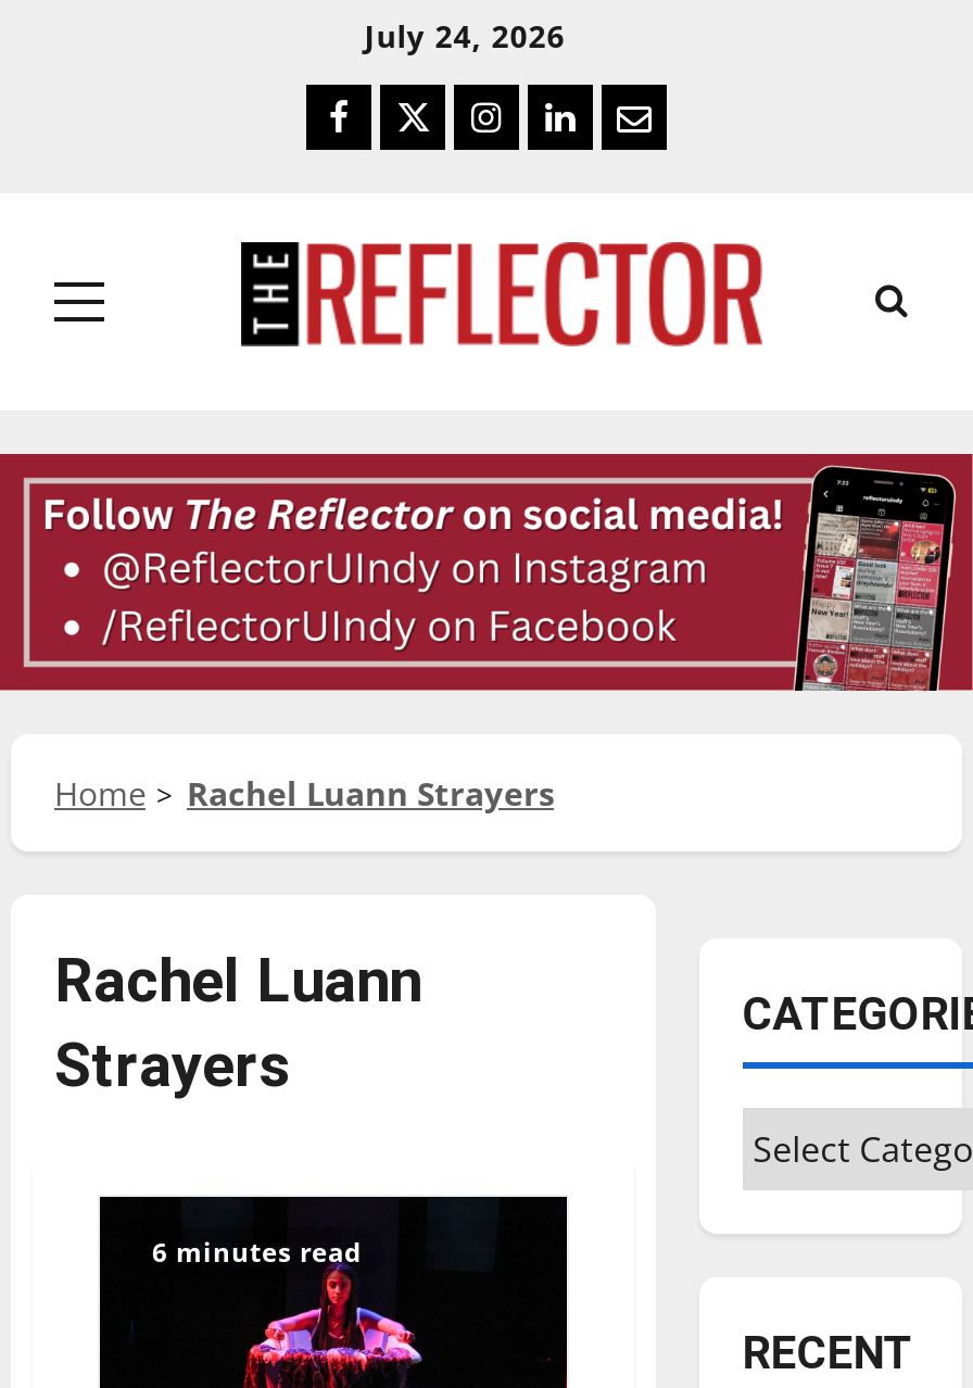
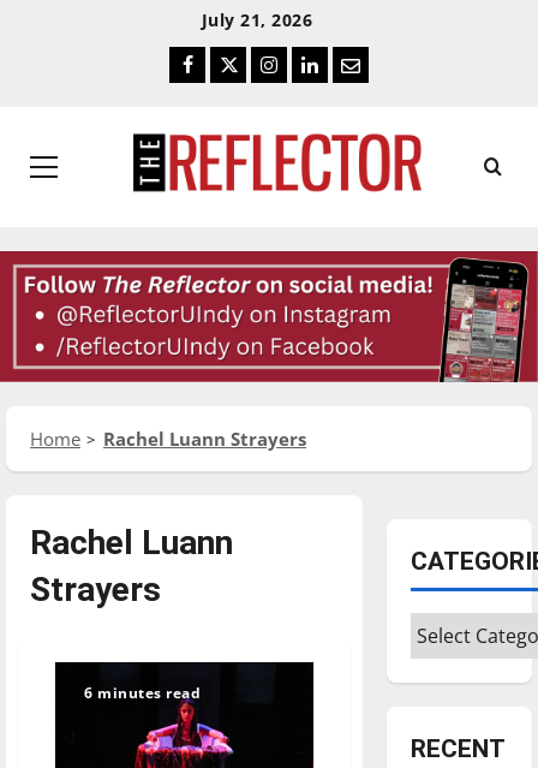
- July 24, 2026
+ July 21, 2026
